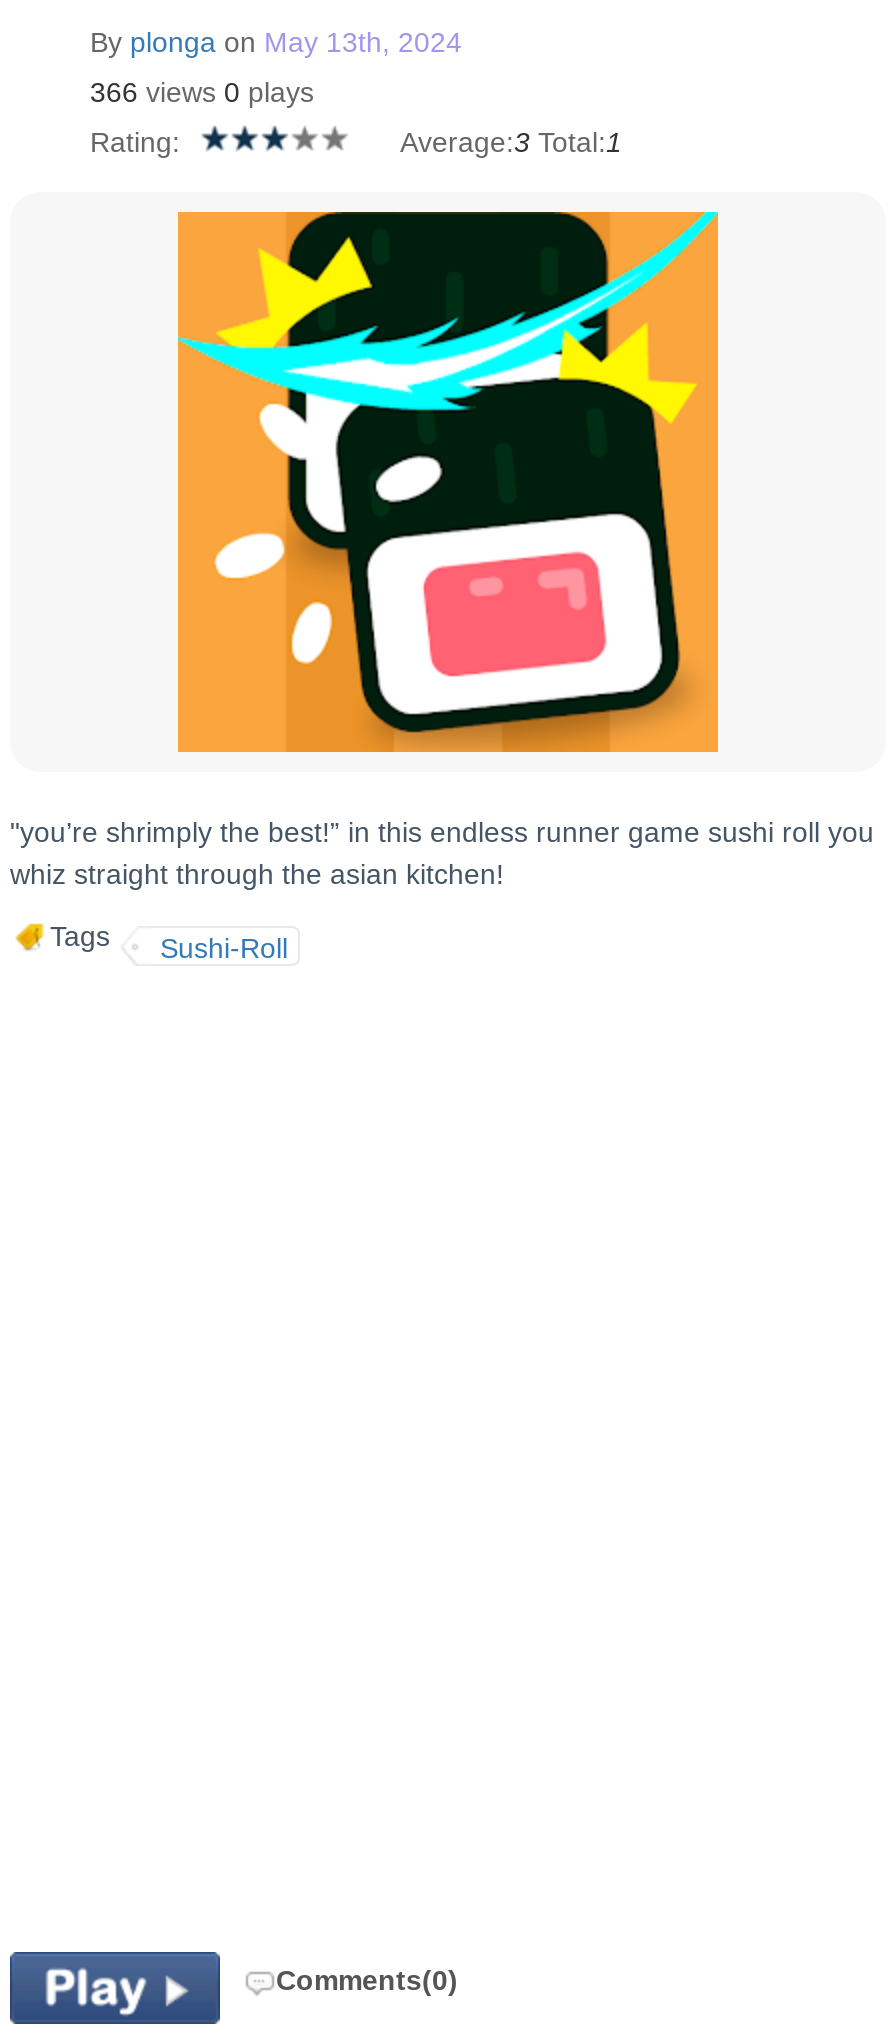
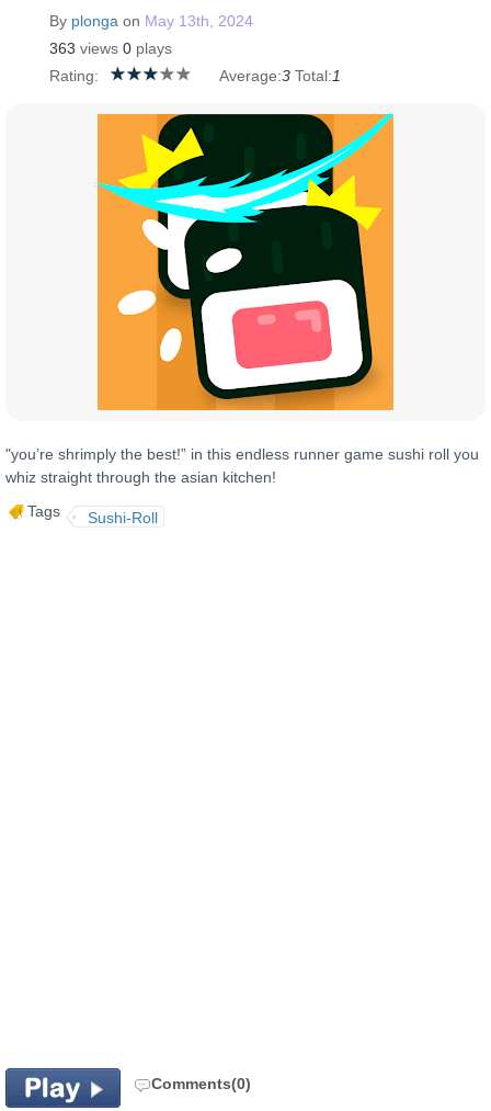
- 366 views 0 plays
+ 363 views 0 plays
